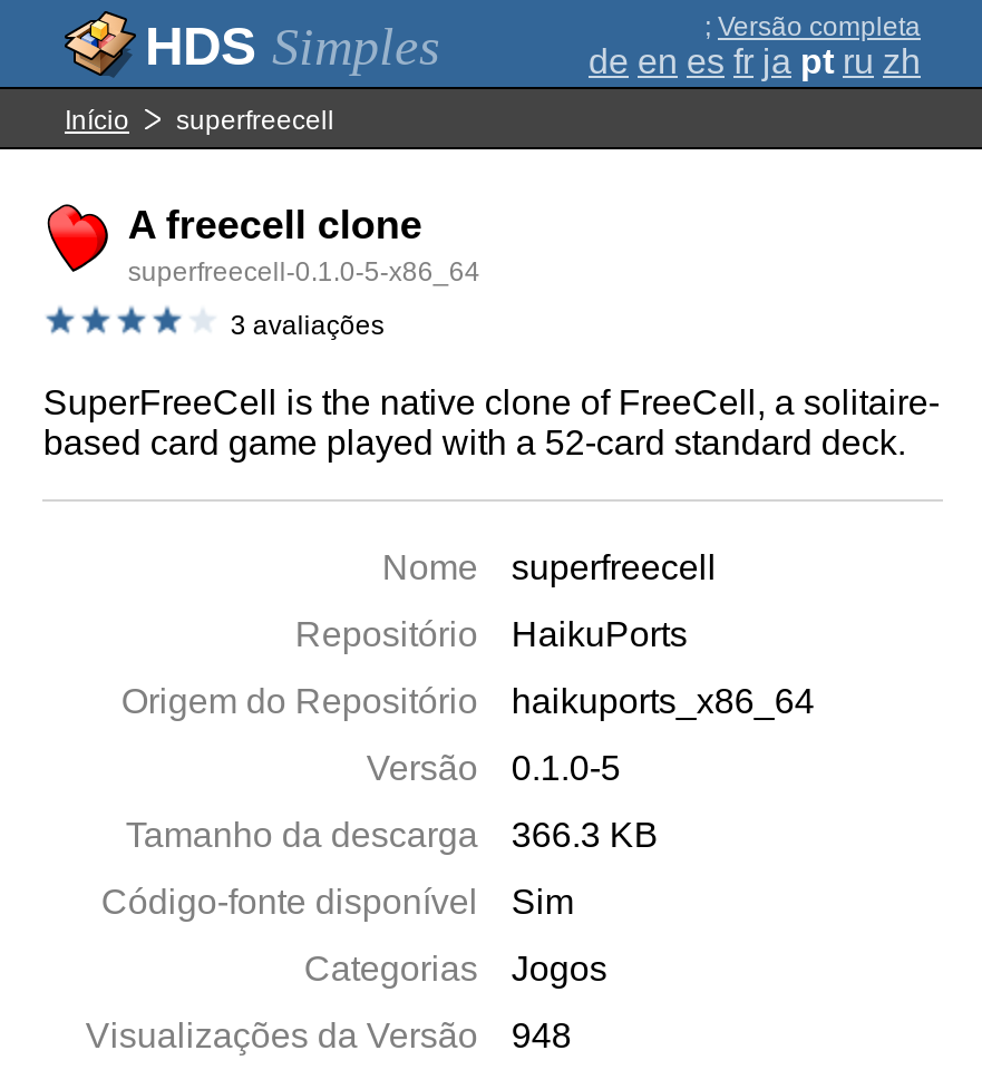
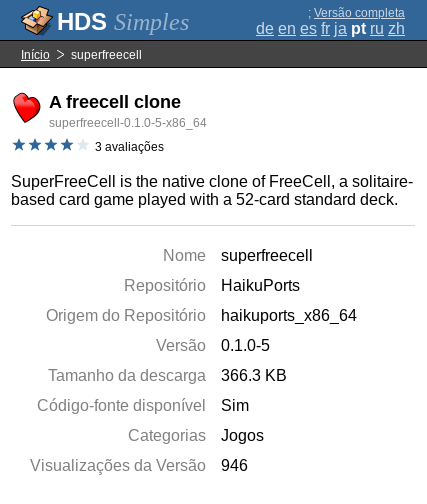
- Visualizações da Versão 948
+ Visualizações da Versão 946
